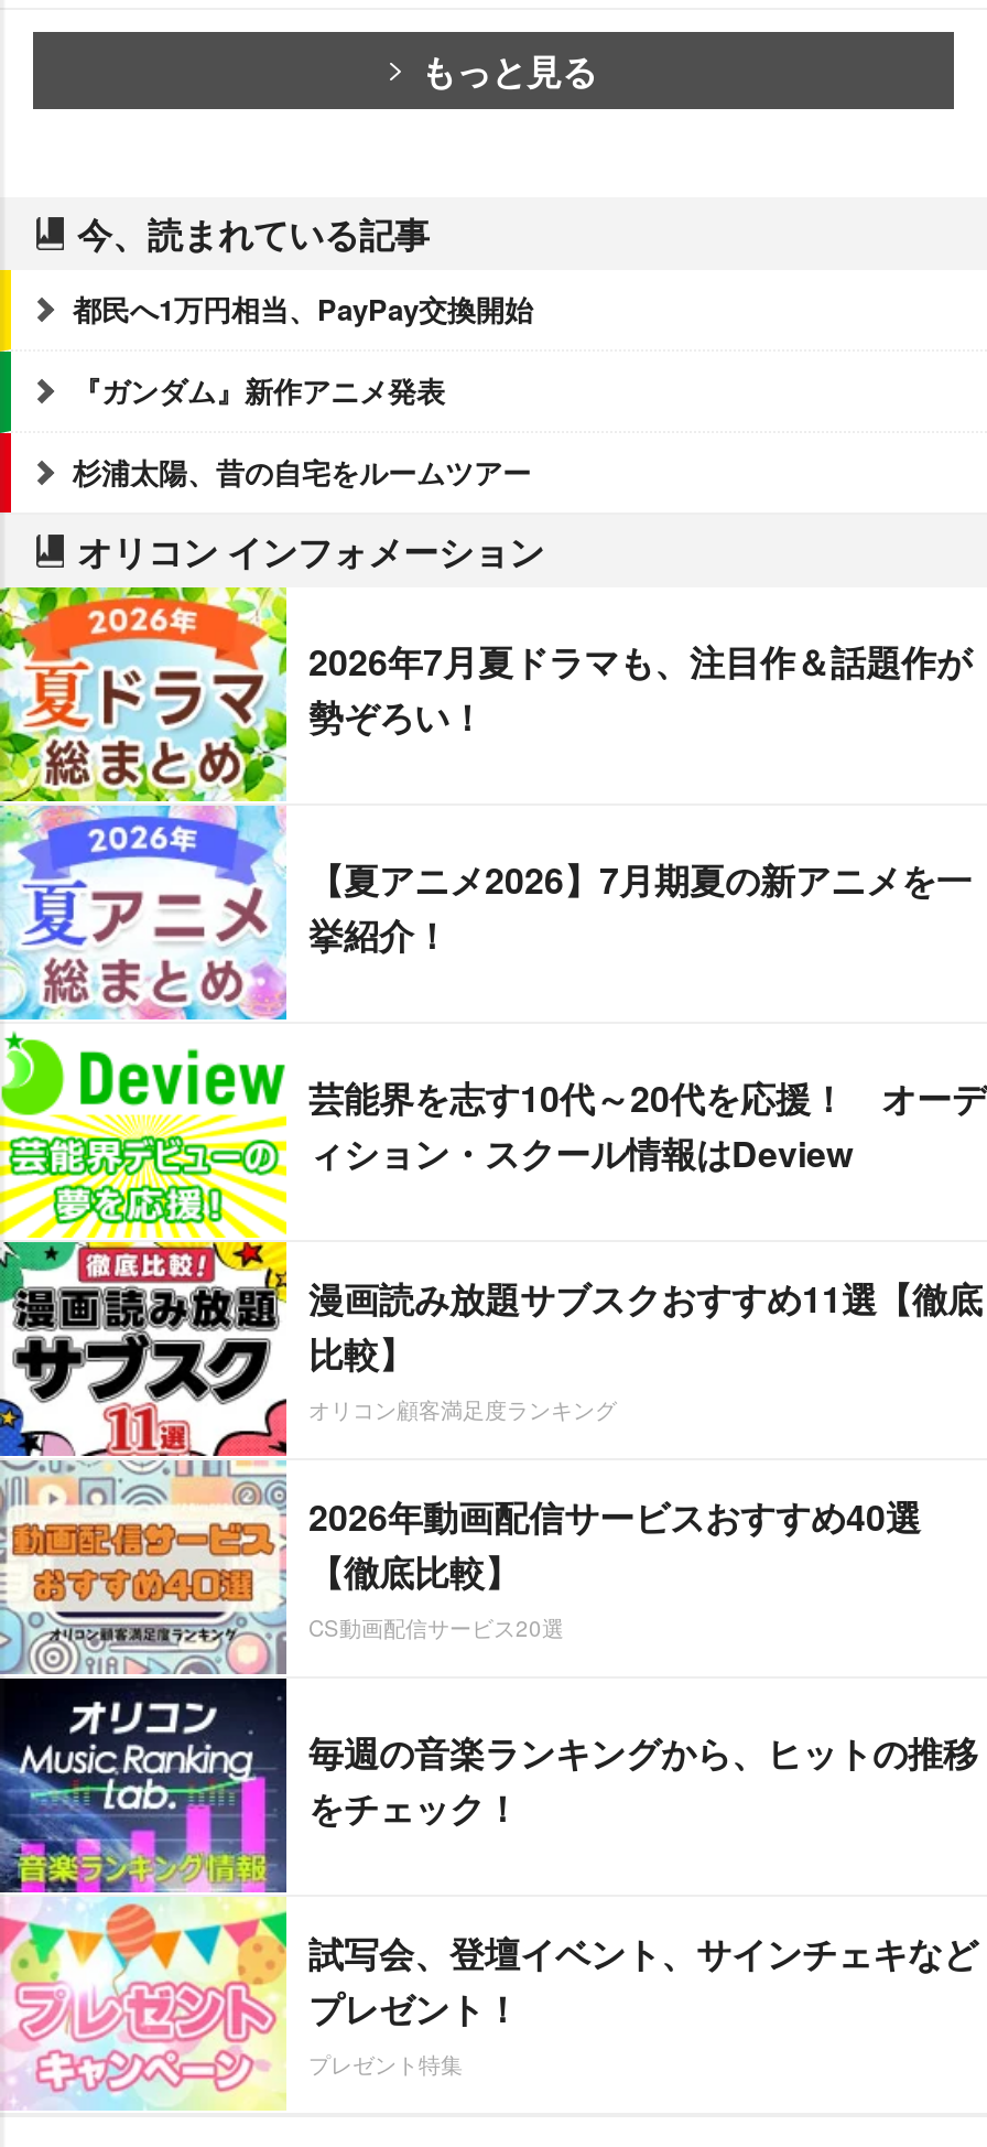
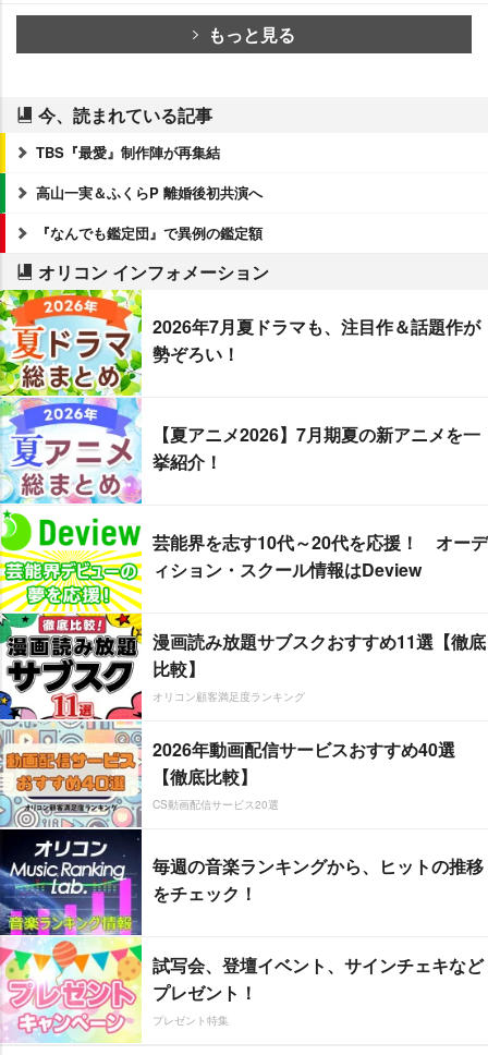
- 都民へ1万円相当、PayPay交換開始
+ TBS『最愛』制作陣が再集結

- 『ガンダム』新作アニメ発表
+ 高山一実＆ふくらP 離婚後初共演へ

- 杉浦太陽、昔の自宅をルームツアー
+ 『なんでも鑑定団』で異例の鑑定額
